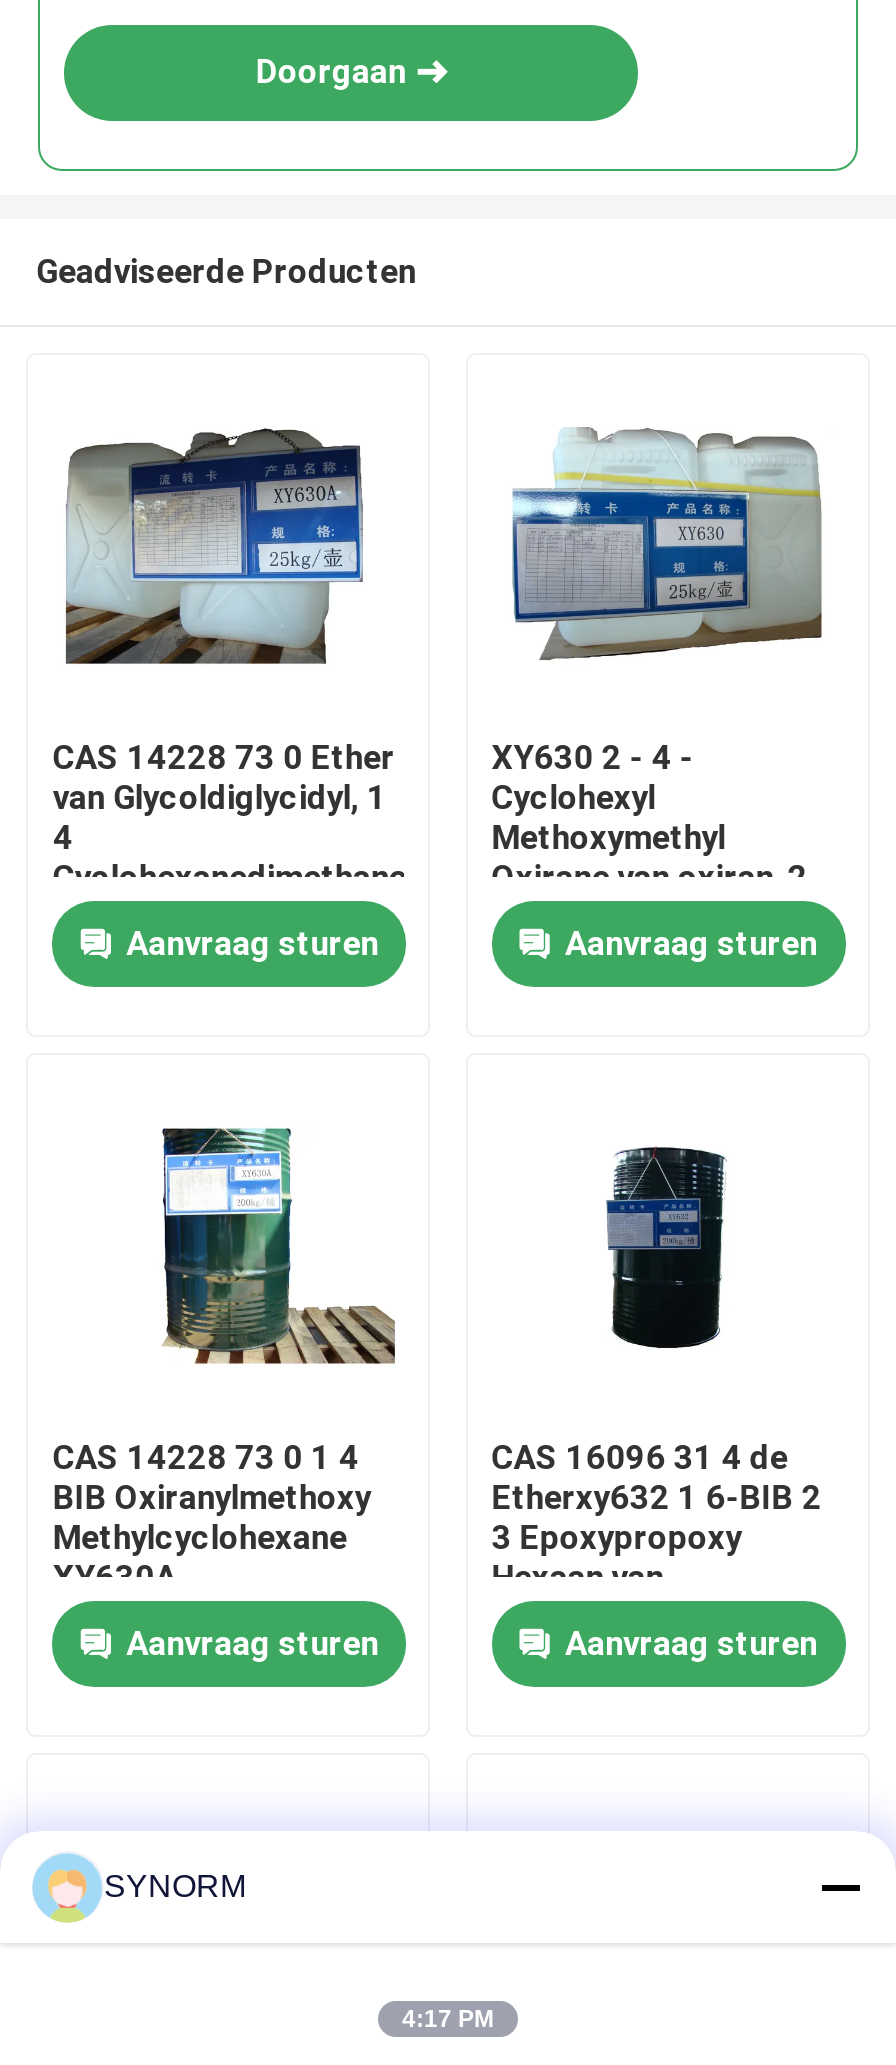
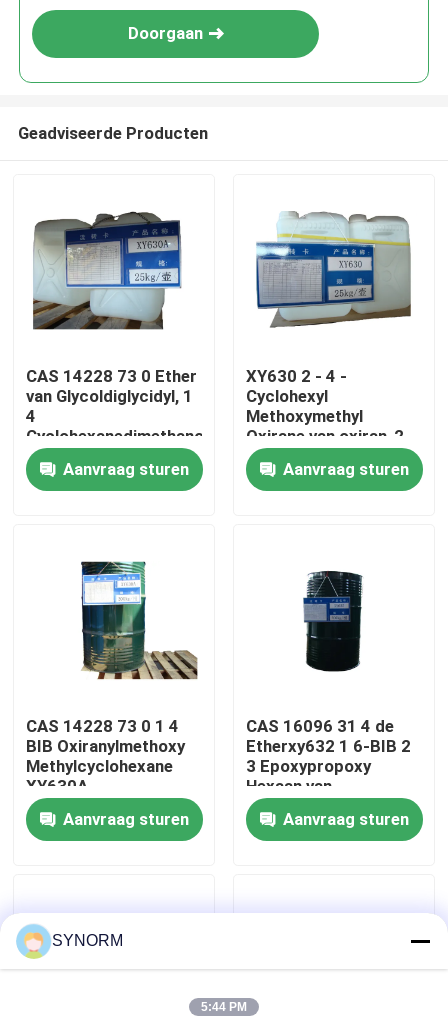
- 4:17 PM
+ 5:44 PM
